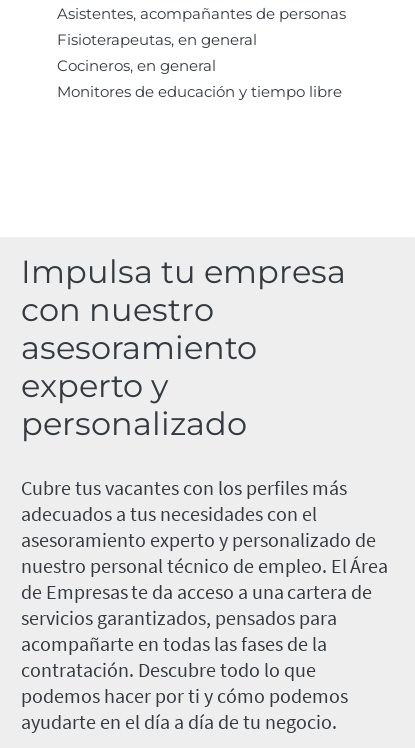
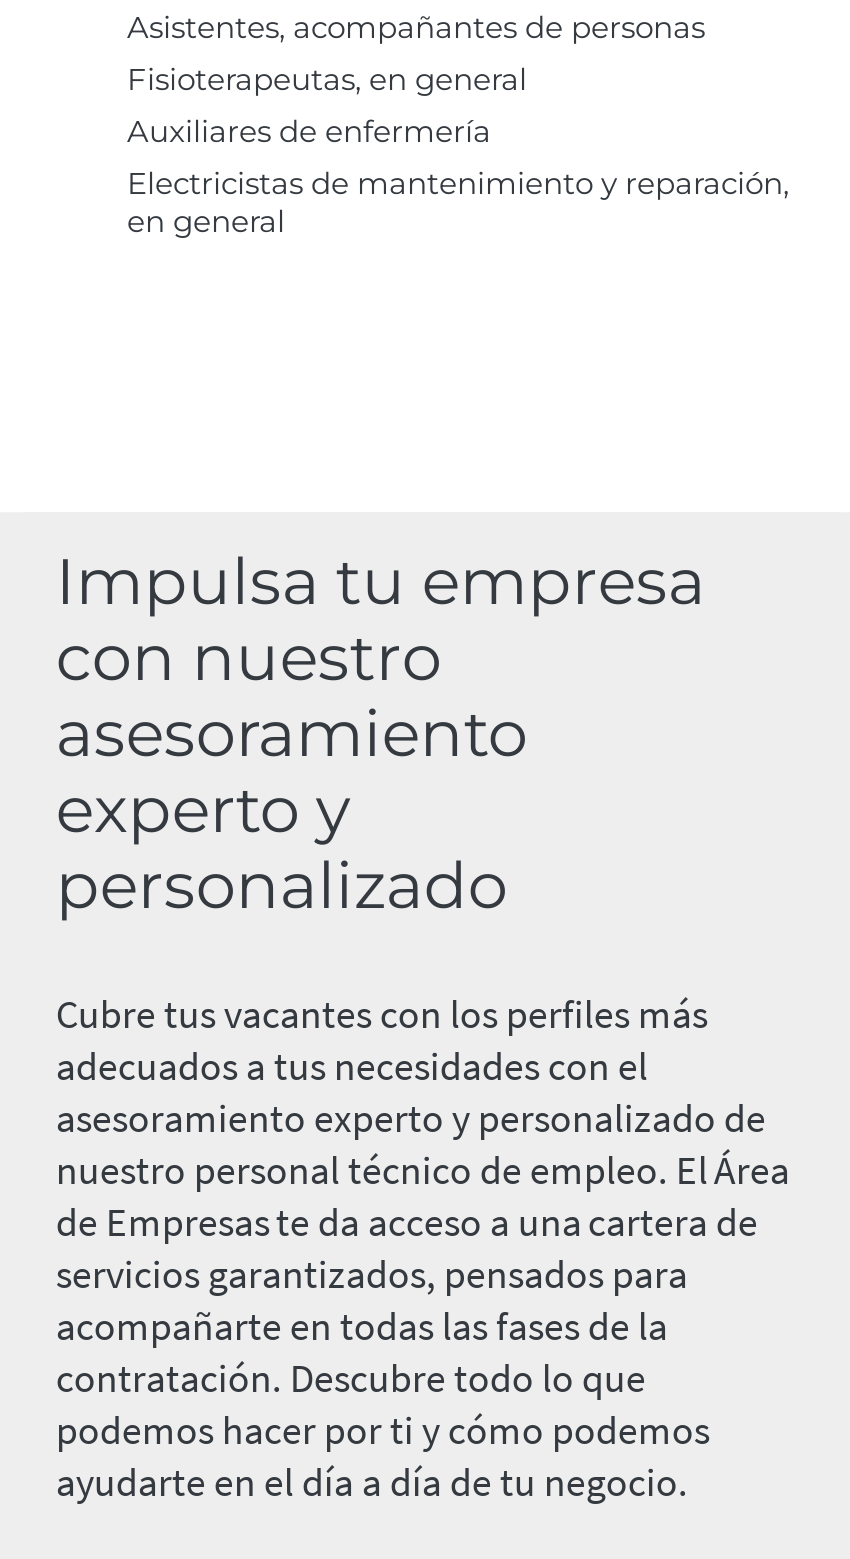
- Cocineros, en general
- Monitores de educación y tiempo libre
+ Auxiliares de enfermería
+ Electricistas de mantenimiento y reparación,
+ en general
